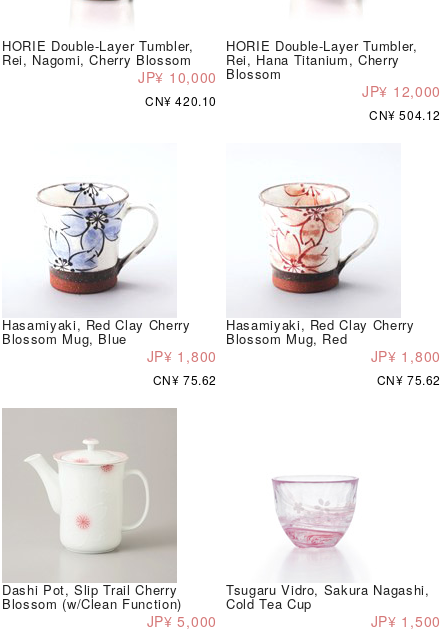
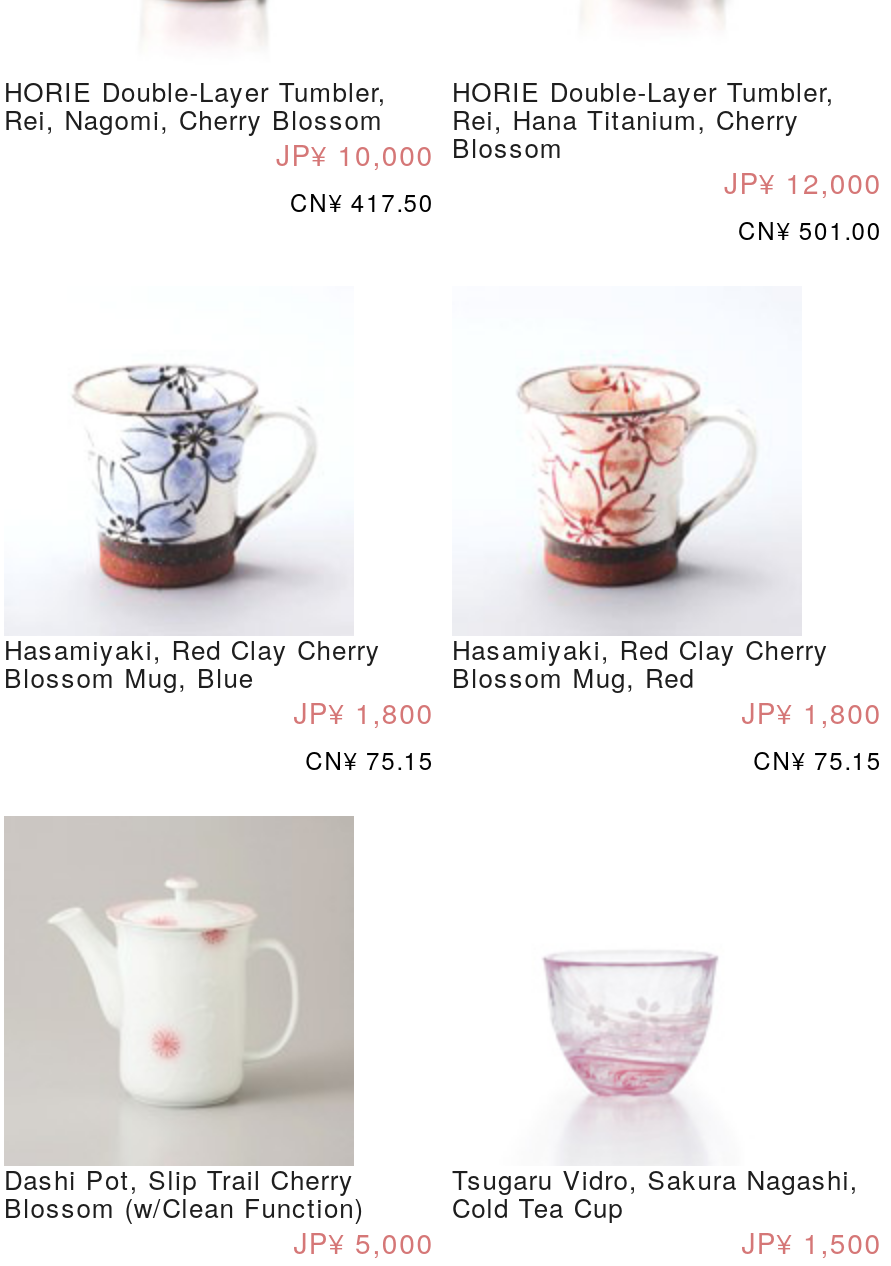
- CN¥ 420.10
+ CN¥ 417.50

- CN¥ 504.12
+ CN¥ 501.00

- CN¥ 75.62
+ CN¥ 75.15

- CN¥ 75.62
+ CN¥ 75.15
